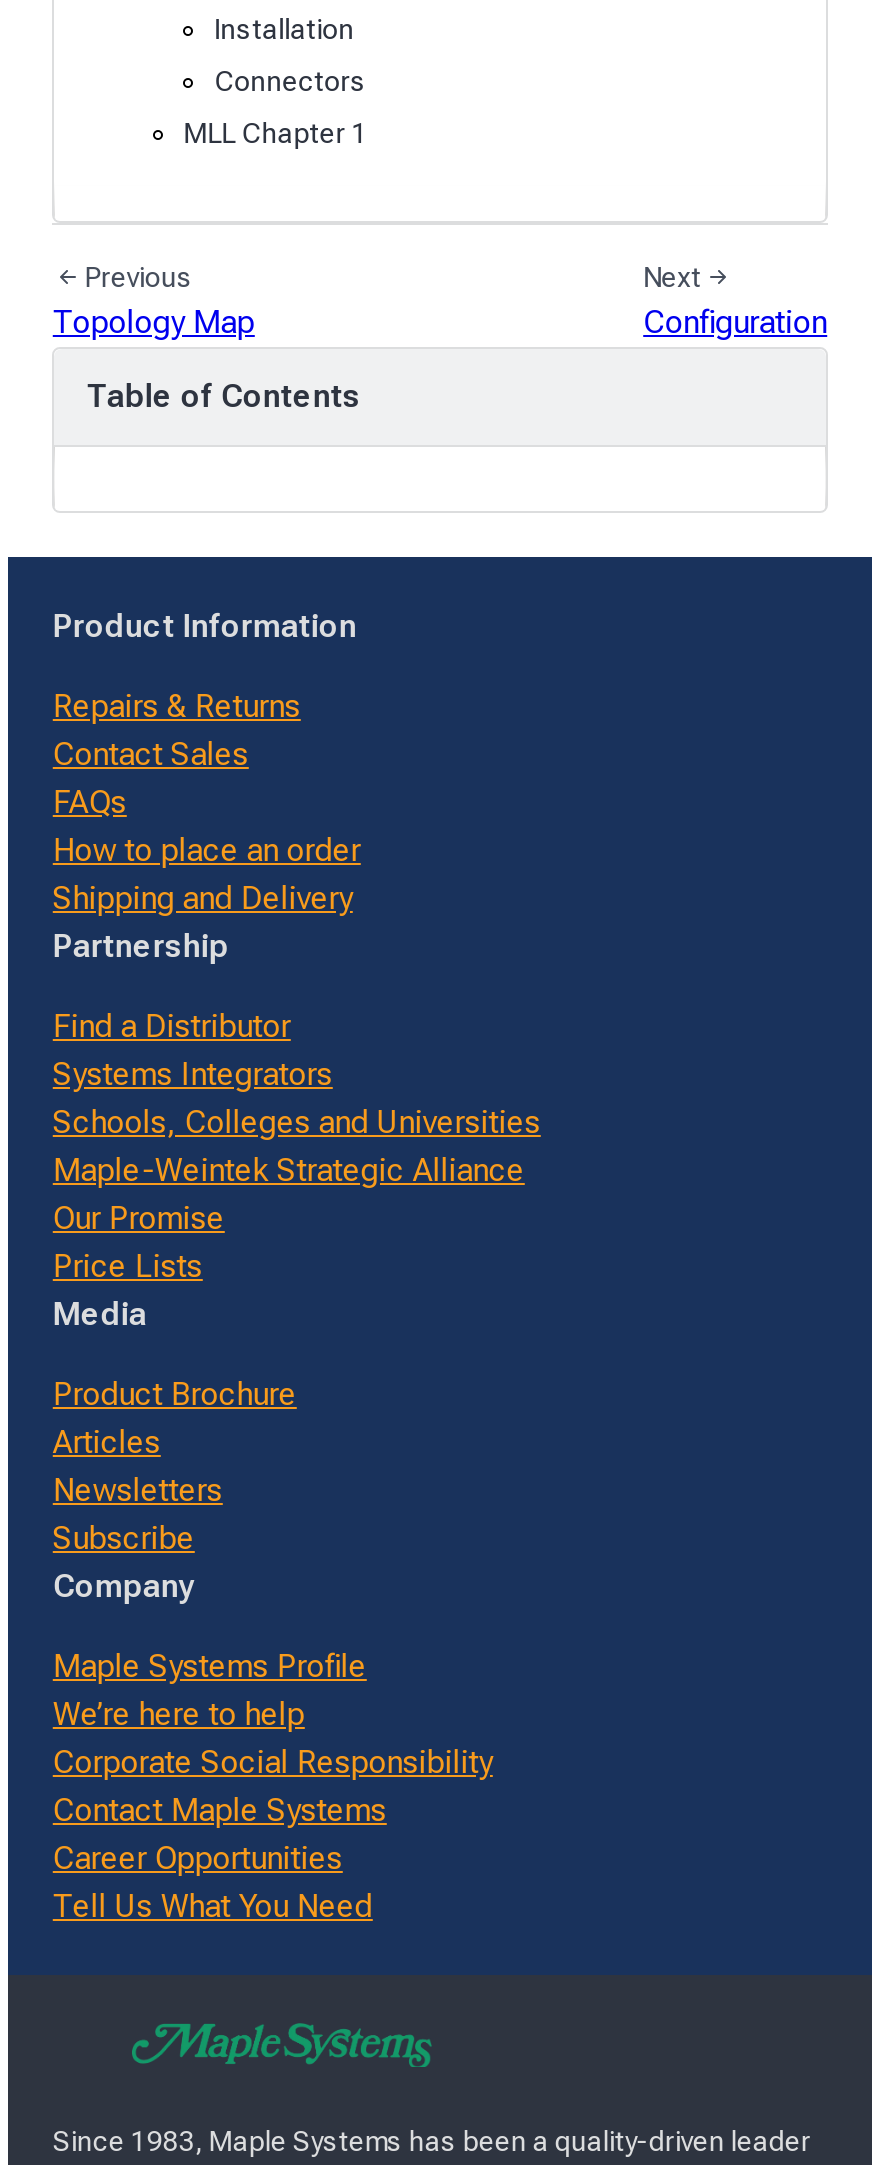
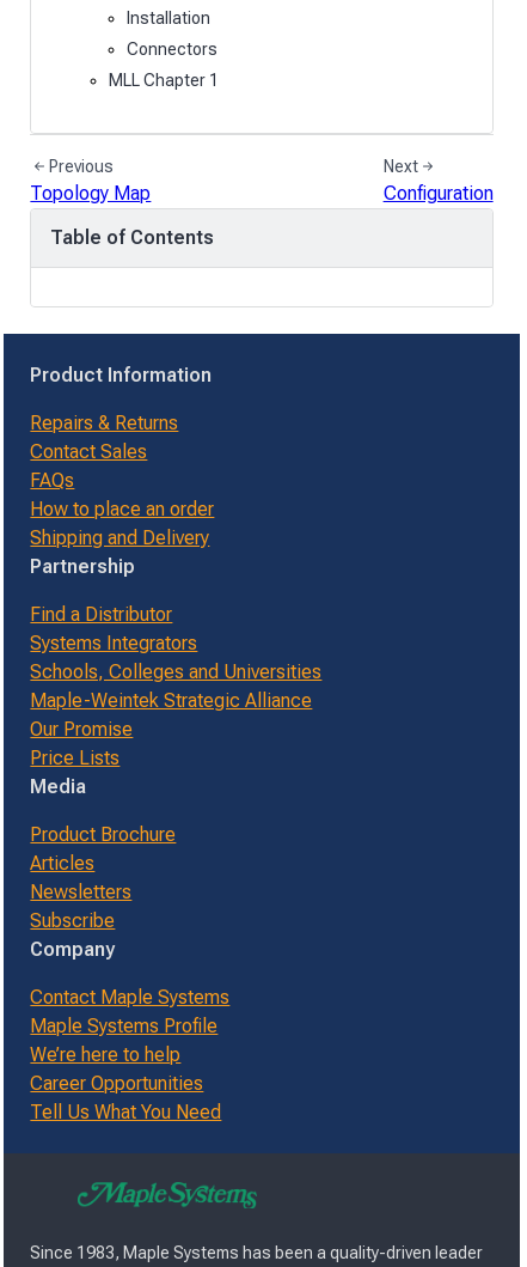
moved down: Maple Systems Profile | We’re here to help

- Corporate Social Responsibility

moved up: Contact Maple Systems
